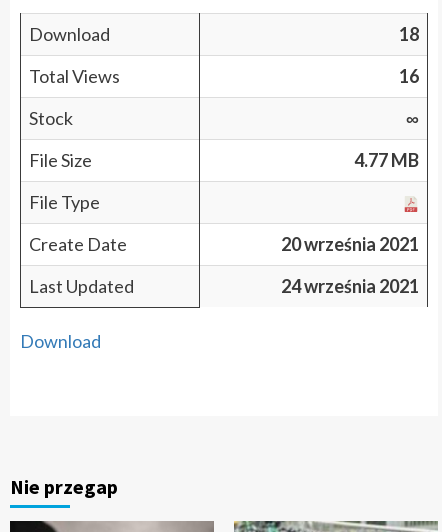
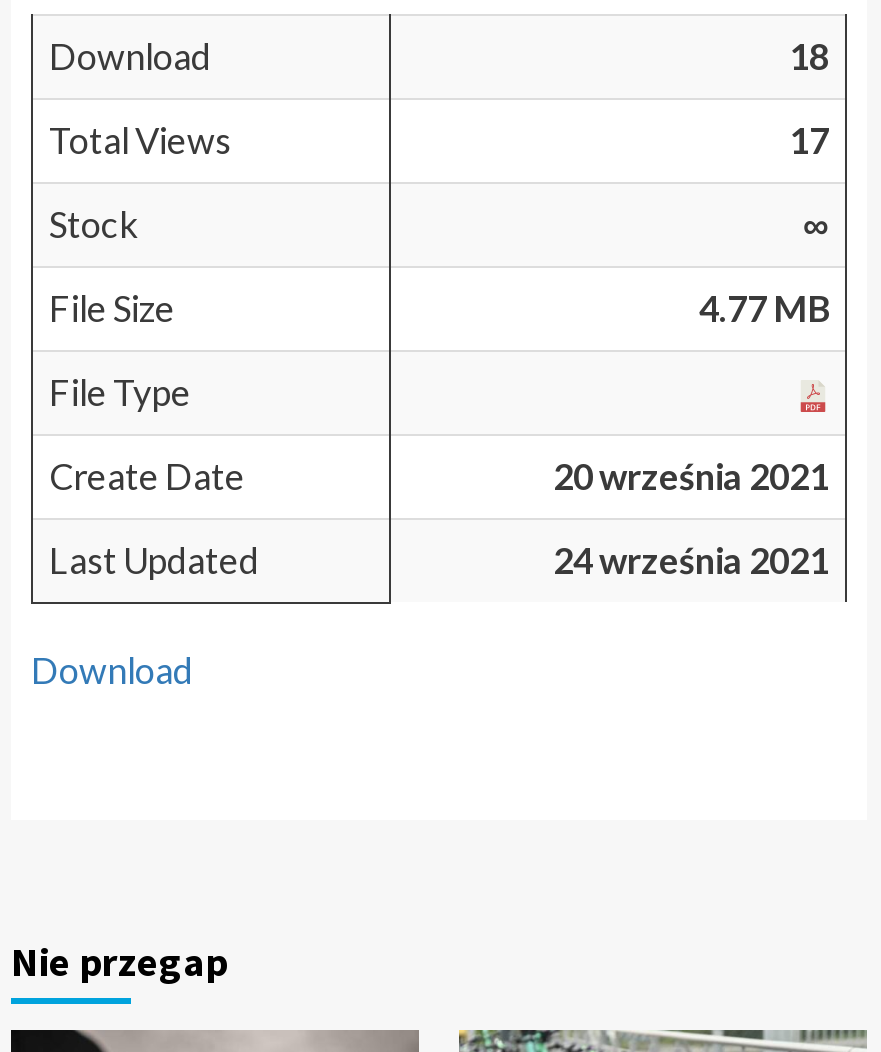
- 16
+ 17
